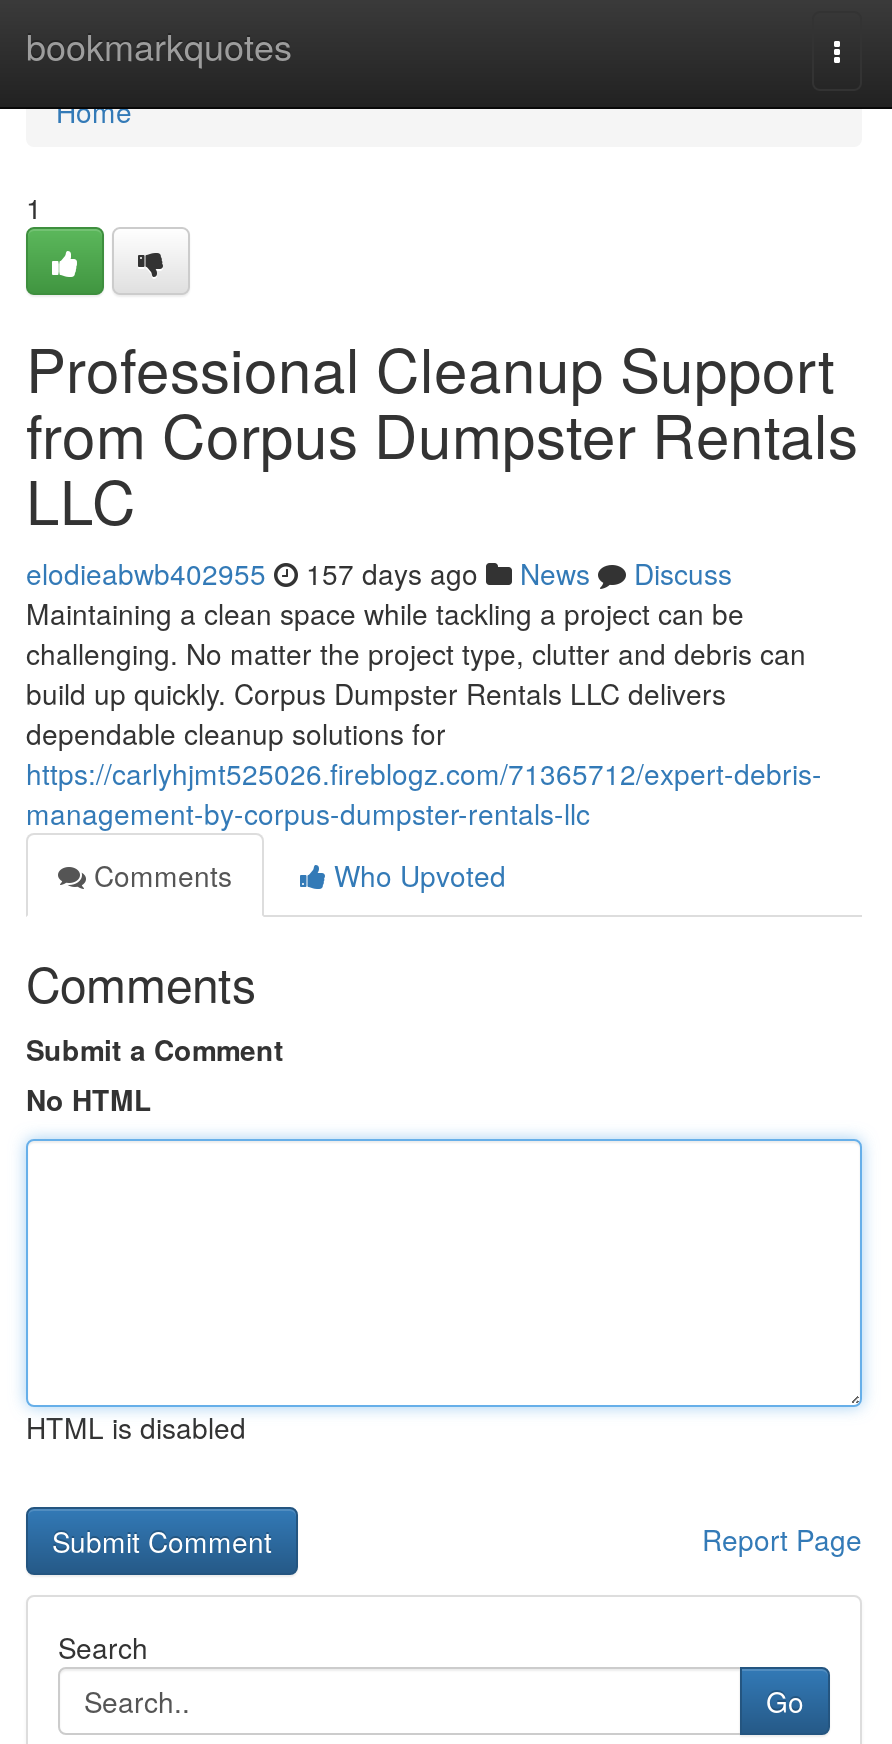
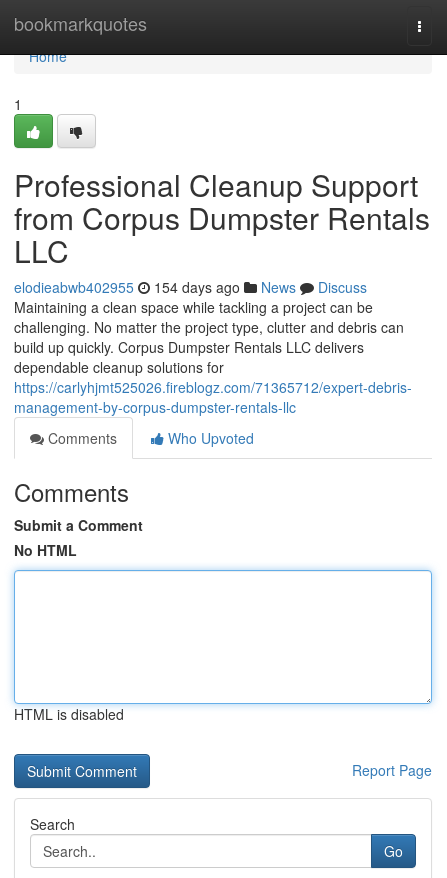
- elodieabwb402955 157 days ago News Discuss
+ elodieabwb402955 154 days ago News Discuss
